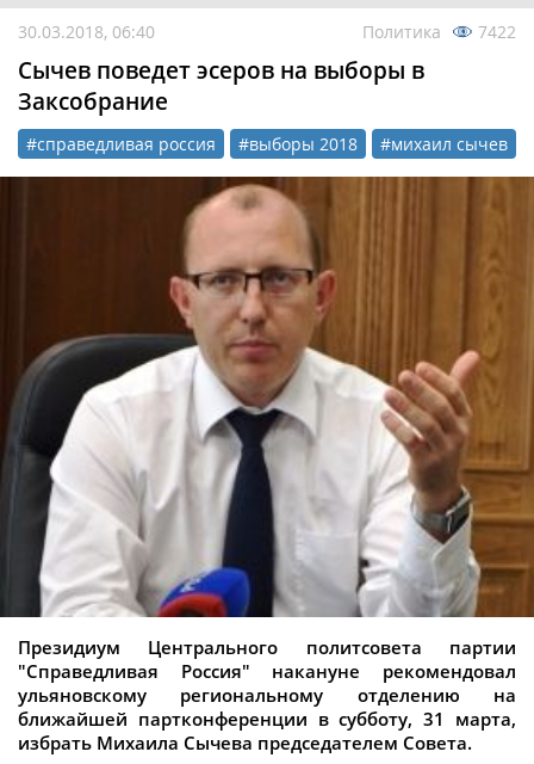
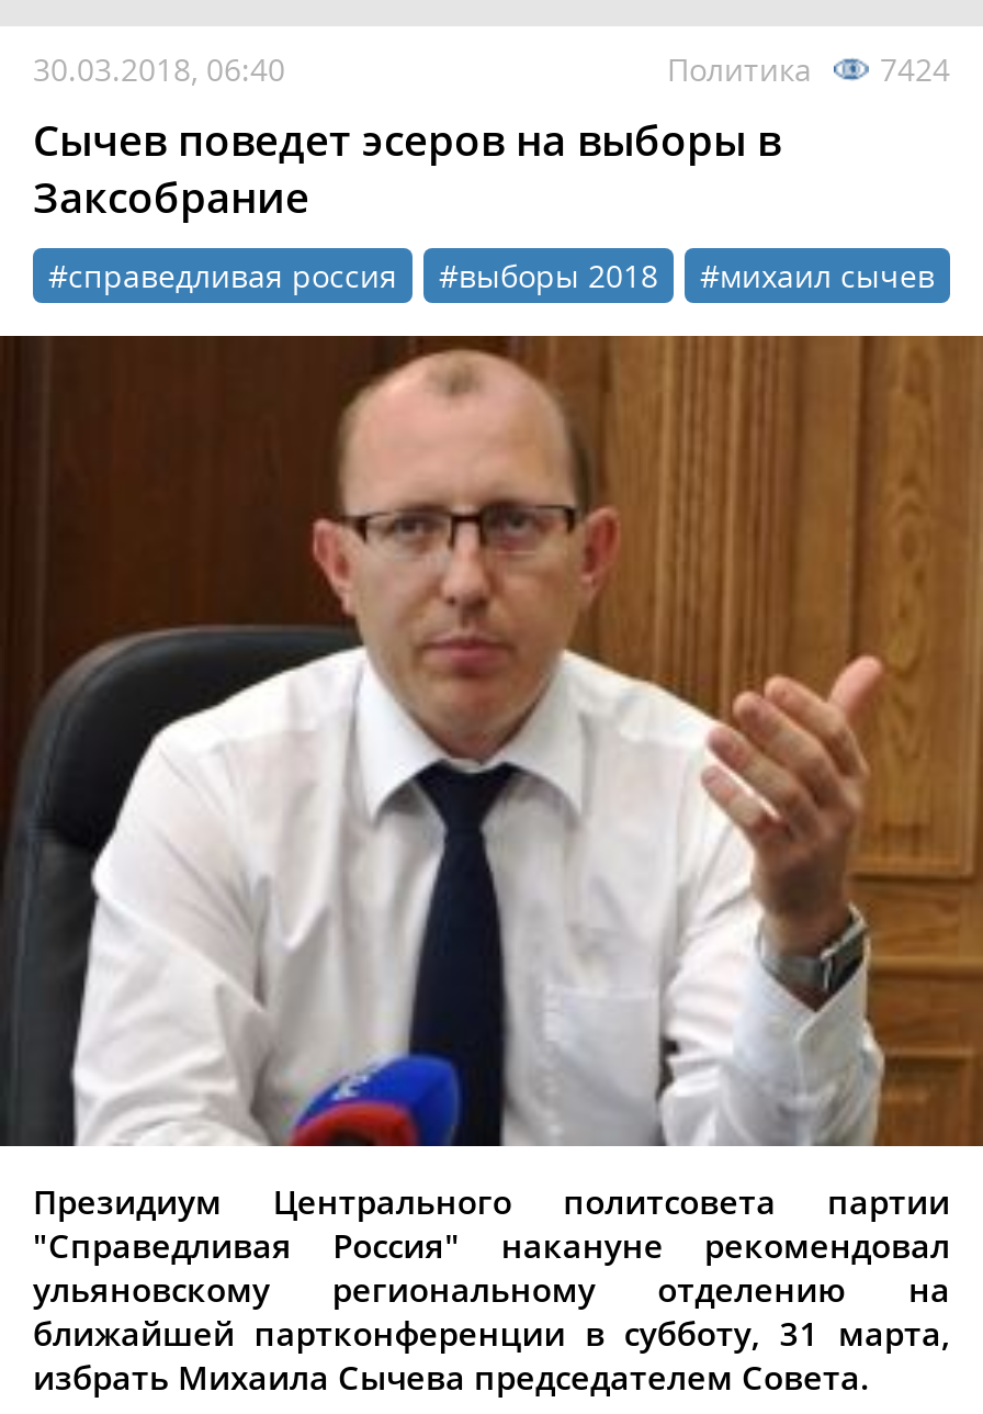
- Политика 7422
+ Политика 7424
